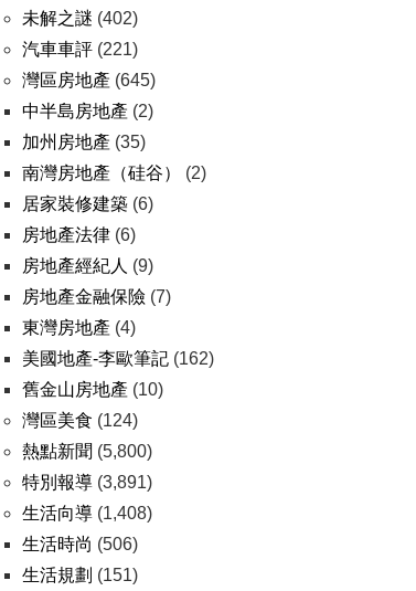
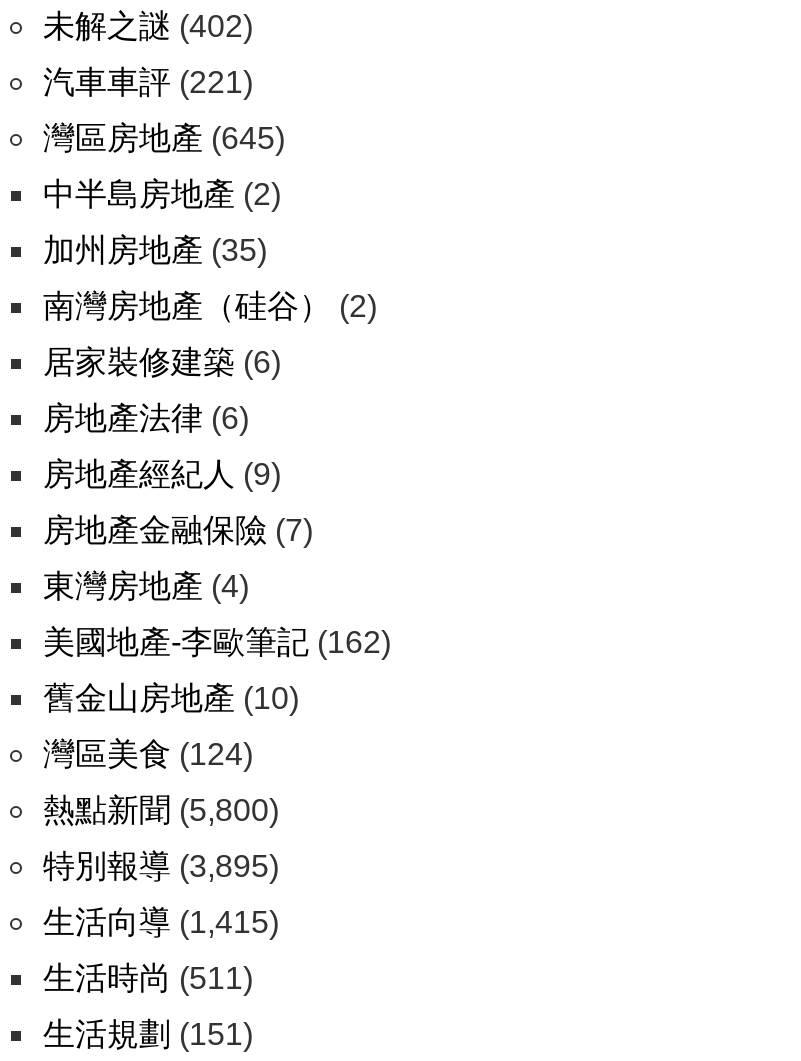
- 特別報導(3,891)
+ 特別報導(3,895)

- 生活向導(1,408)
+ 生活向導(1,415)

- 生活時尚(506)
+ 生活時尚(511)
